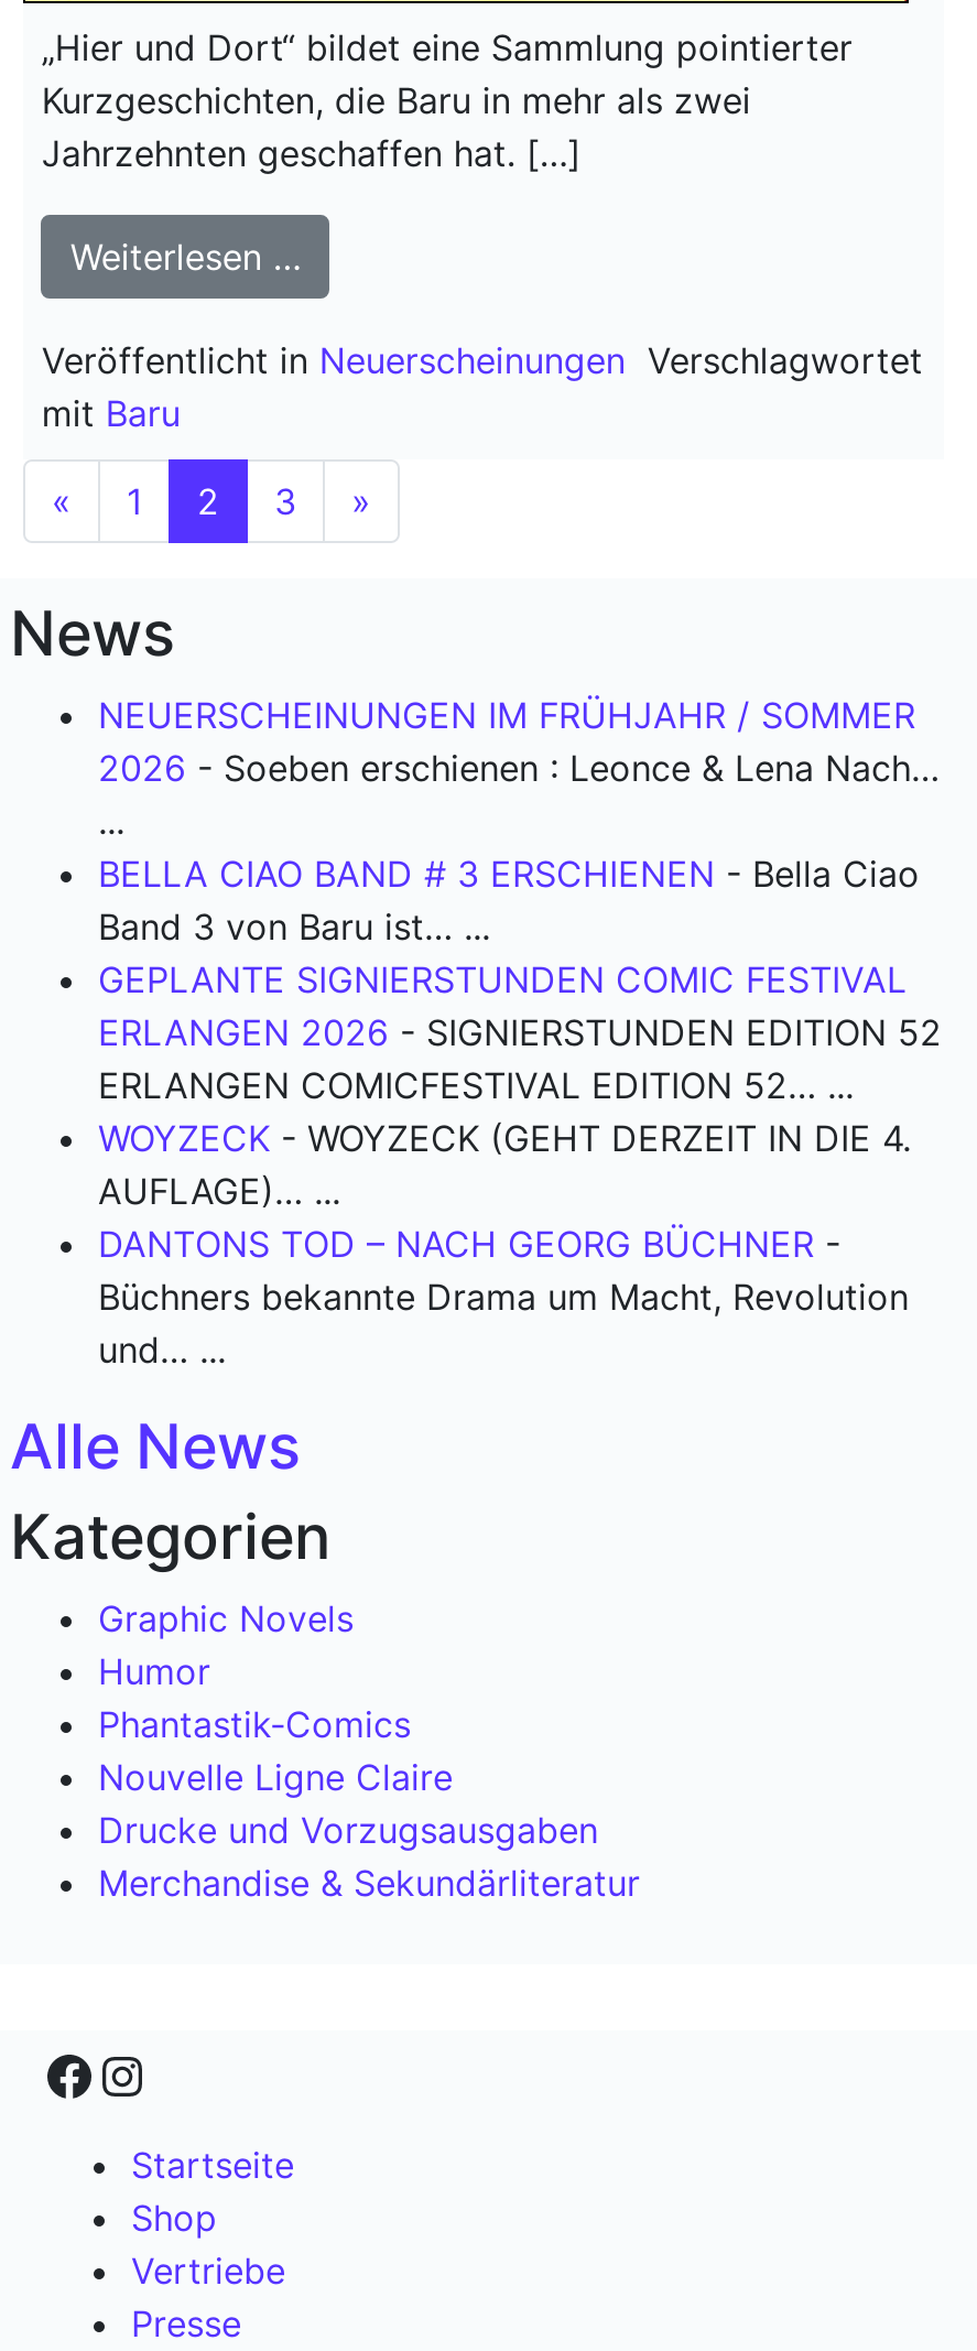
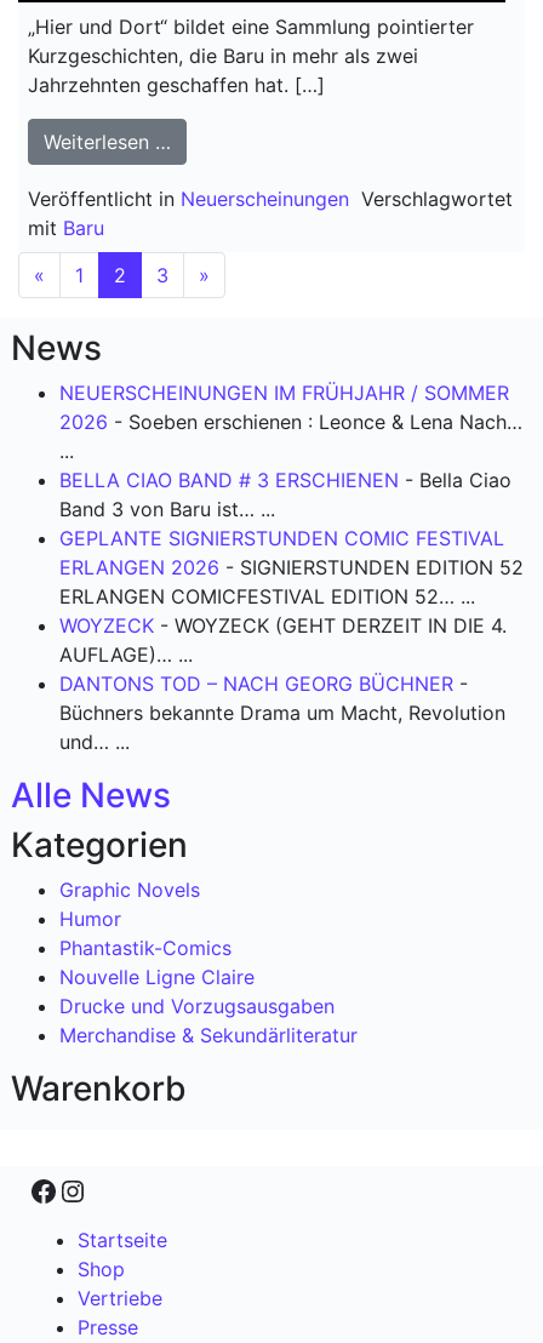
+ Warenkorb
